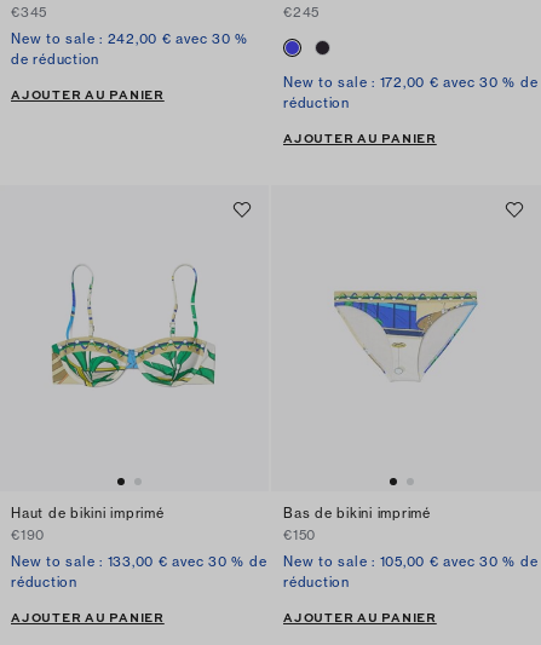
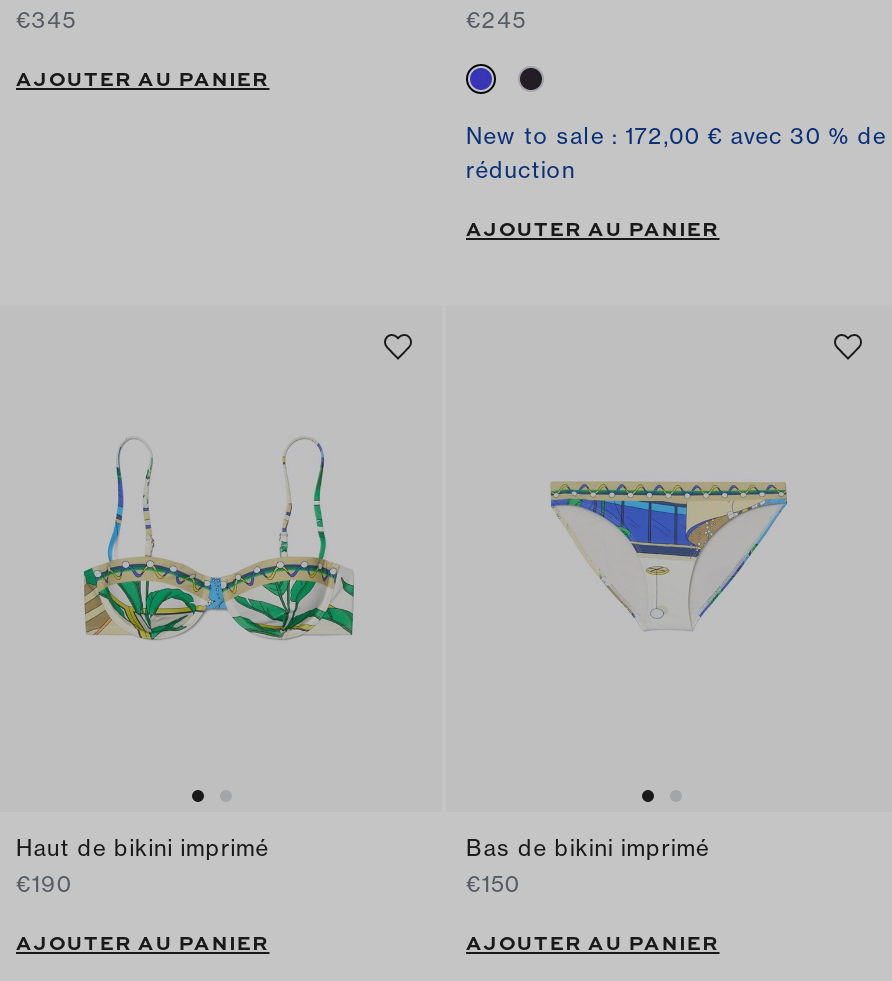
- New to sale : 242,00 € avec 30 %
- de réduction

- New to sale : 133,00 € avec 30 % de
- réduction

- New to sale : 105,00 € avec 30 % de
- réduction
